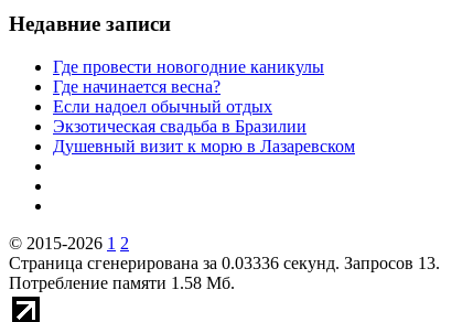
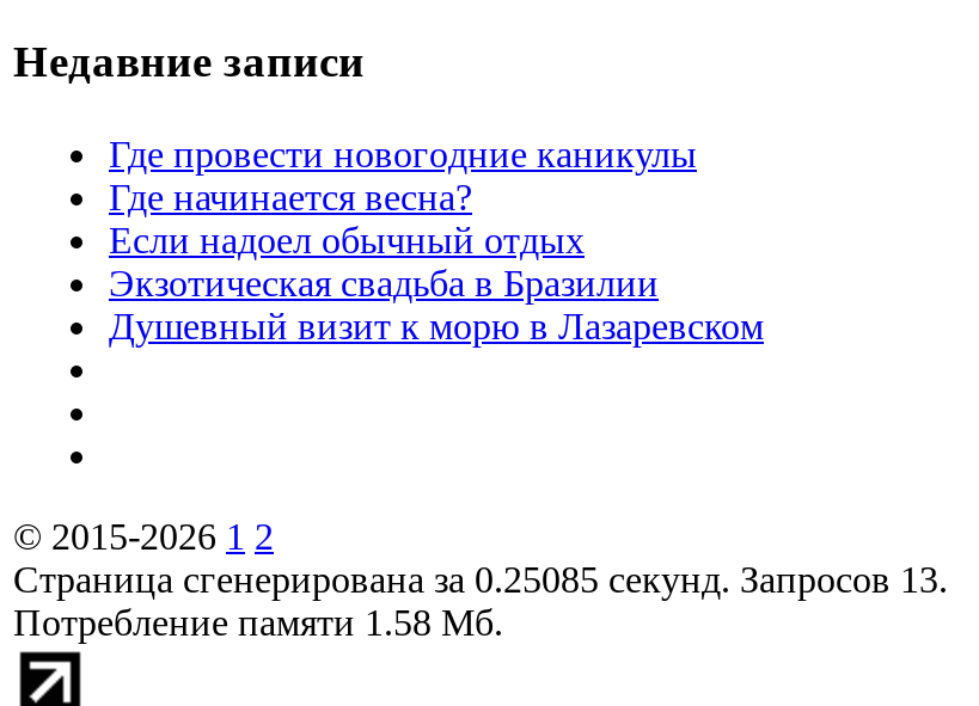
- Страница сгенерирована за 0.03336 секунд. Запросов 13.
+ Страница сгенерирована за 0.25085 секунд. Запросов 13.
